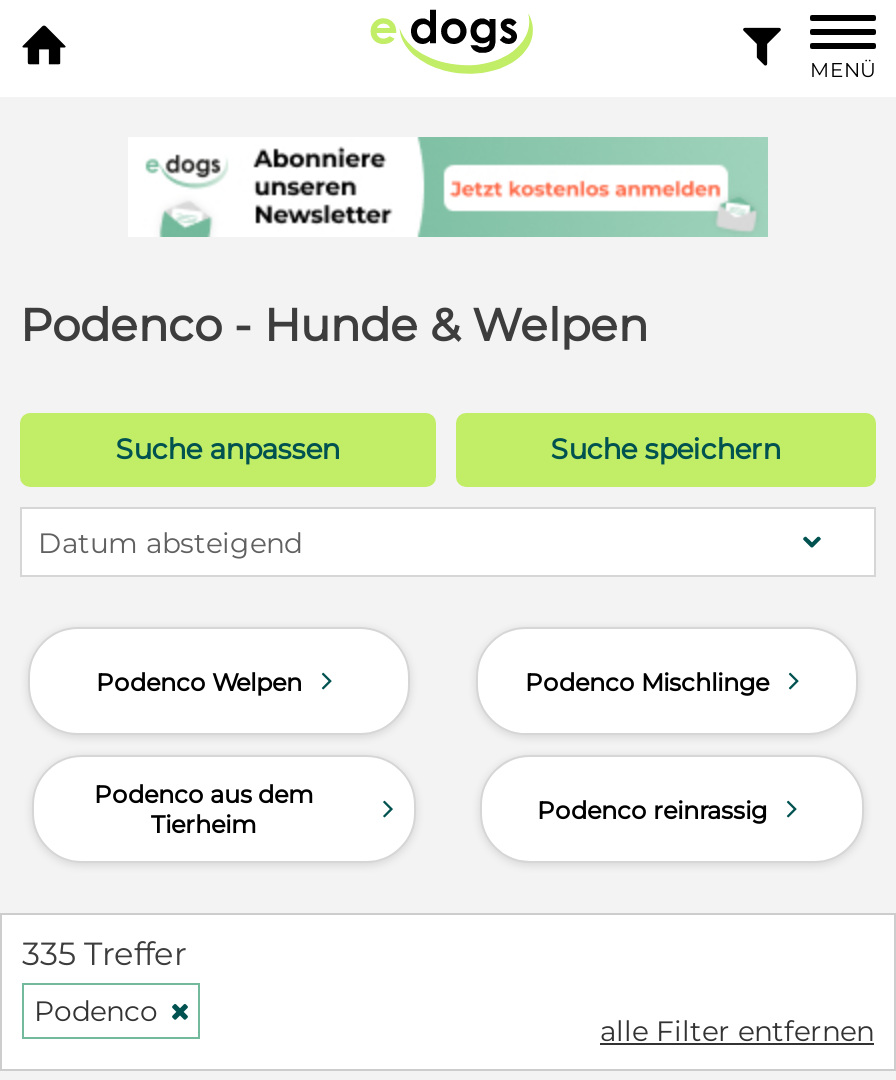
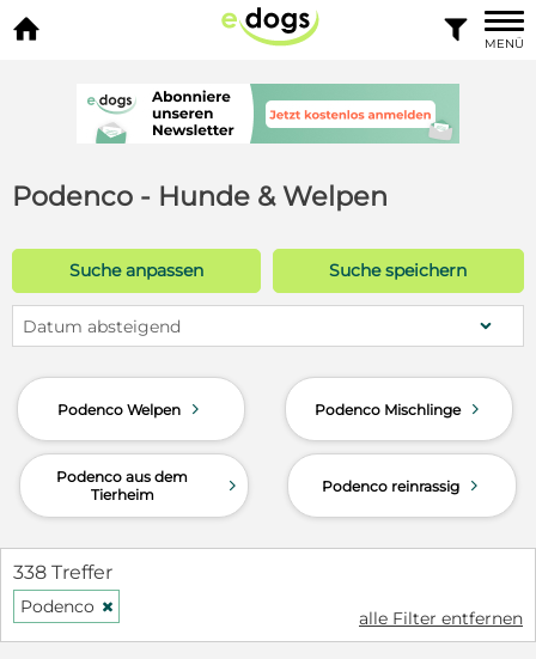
- 335 Treffer
+ 338 Treffer
